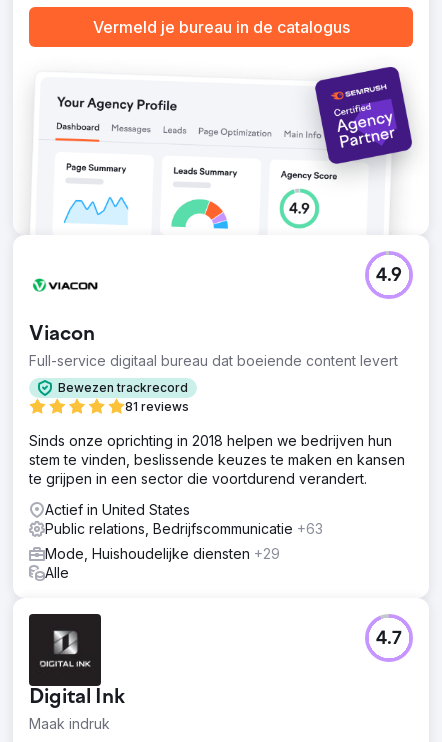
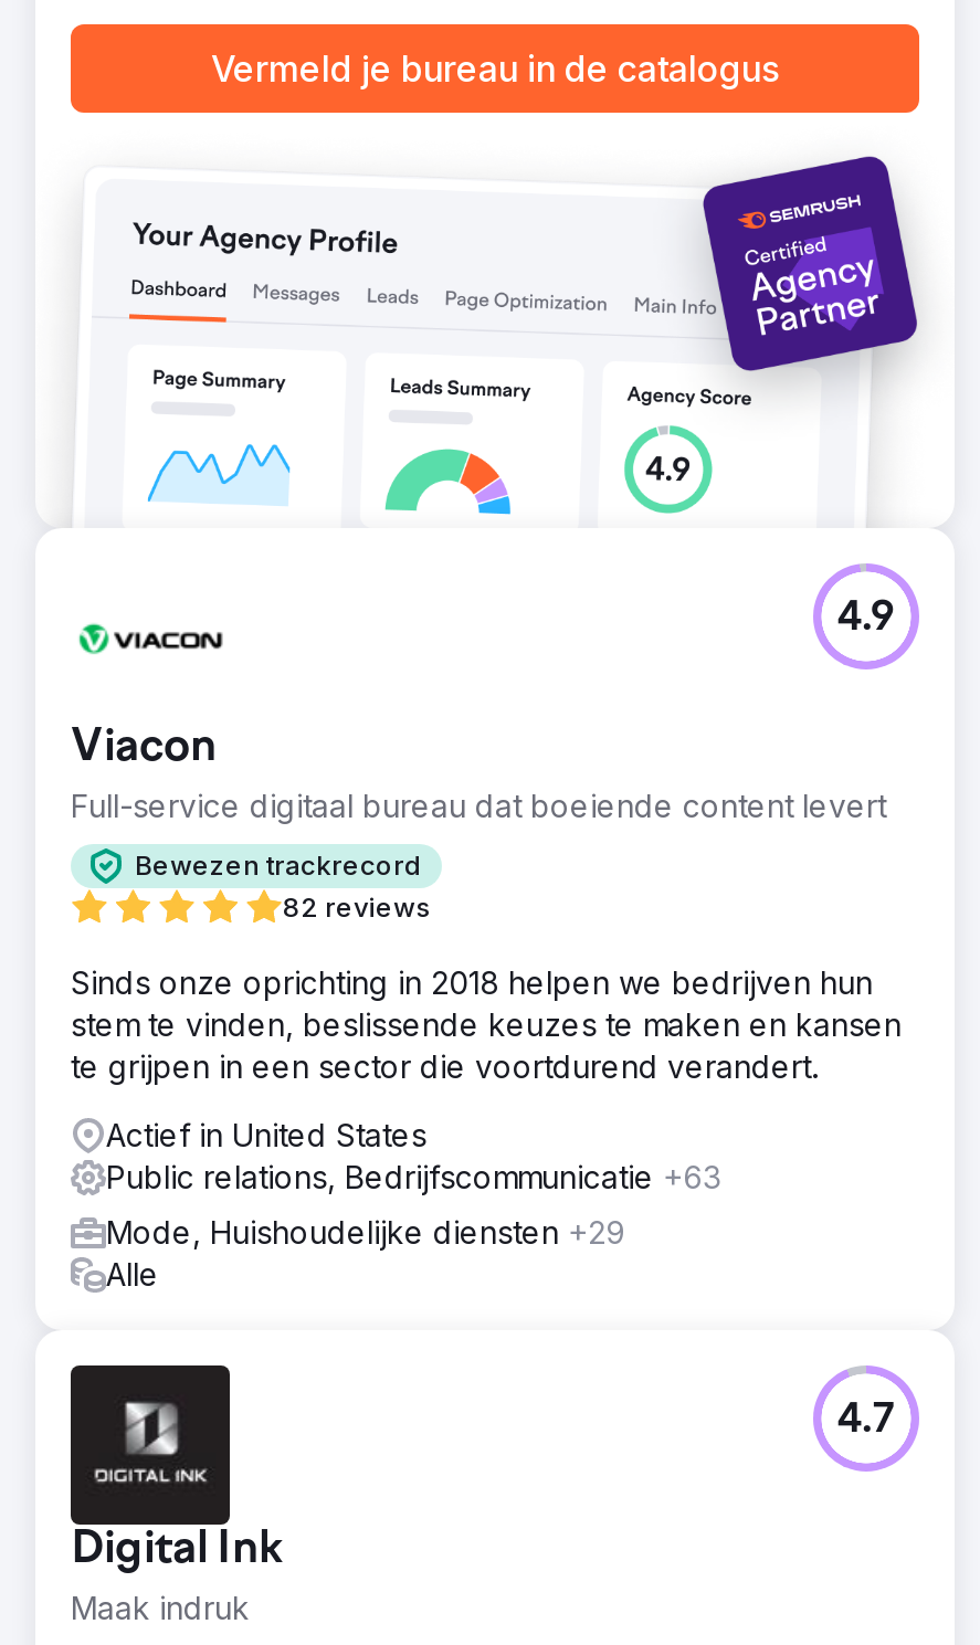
- 81 reviews
+ 82 reviews
